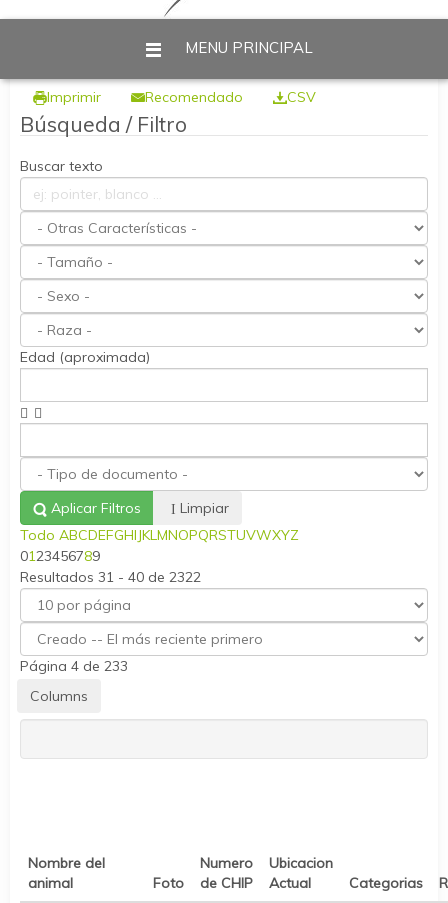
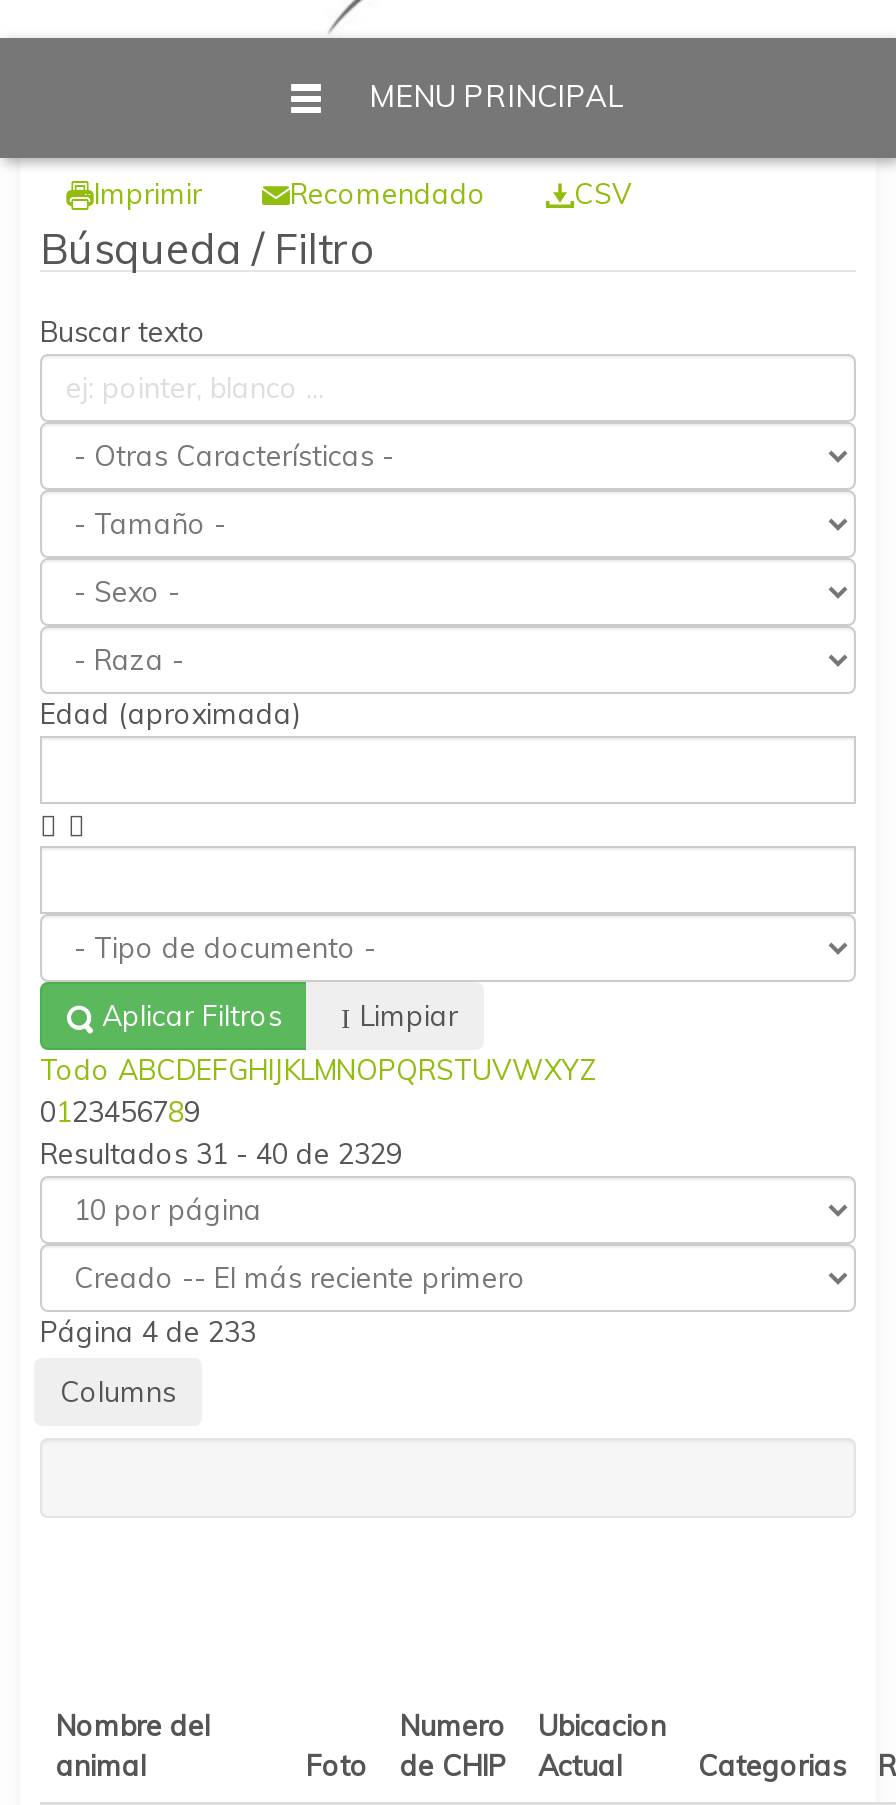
- Resultados 31 - 40 de 2322
+ Resultados 31 - 40 de 2329
